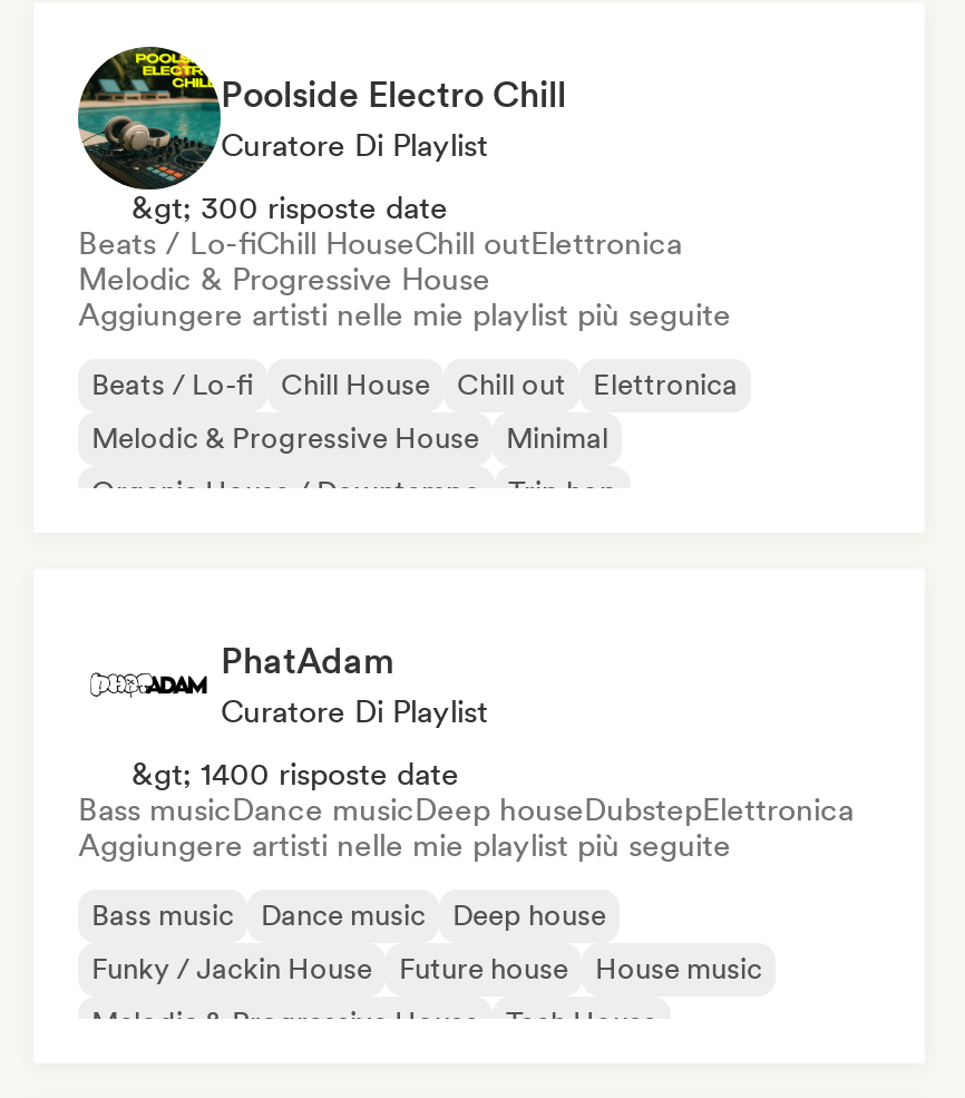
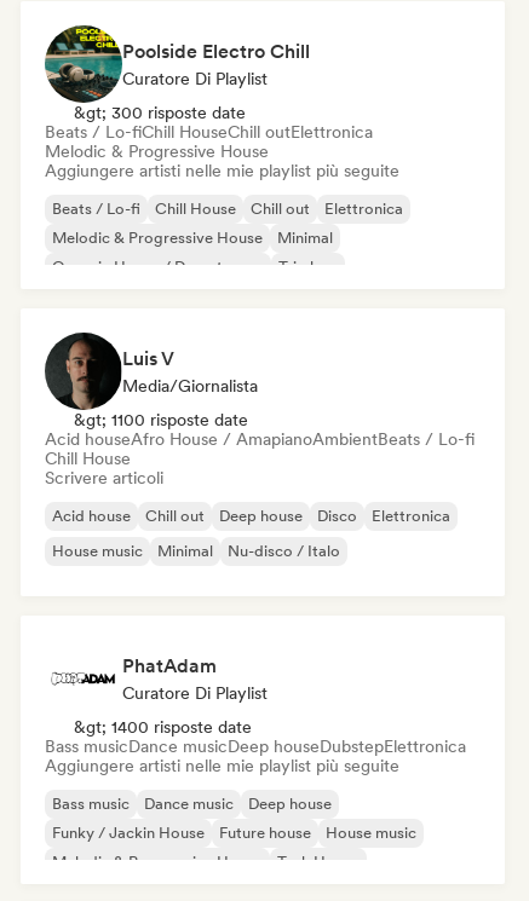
+ [image]
+ Luis V
+ Media/Giornalista
+ &gt; 1100 risposte date
+ Acid houseAfro House / AmapianoAmbientBeats / Lo-fi
+ Chill House
+ Scrivere articoli
+ Acid house
+ Chill out
+ Deep house
+ Disco
+ Elettronica
+ House music
+ Minimal
+ Nu-disco / Italo
